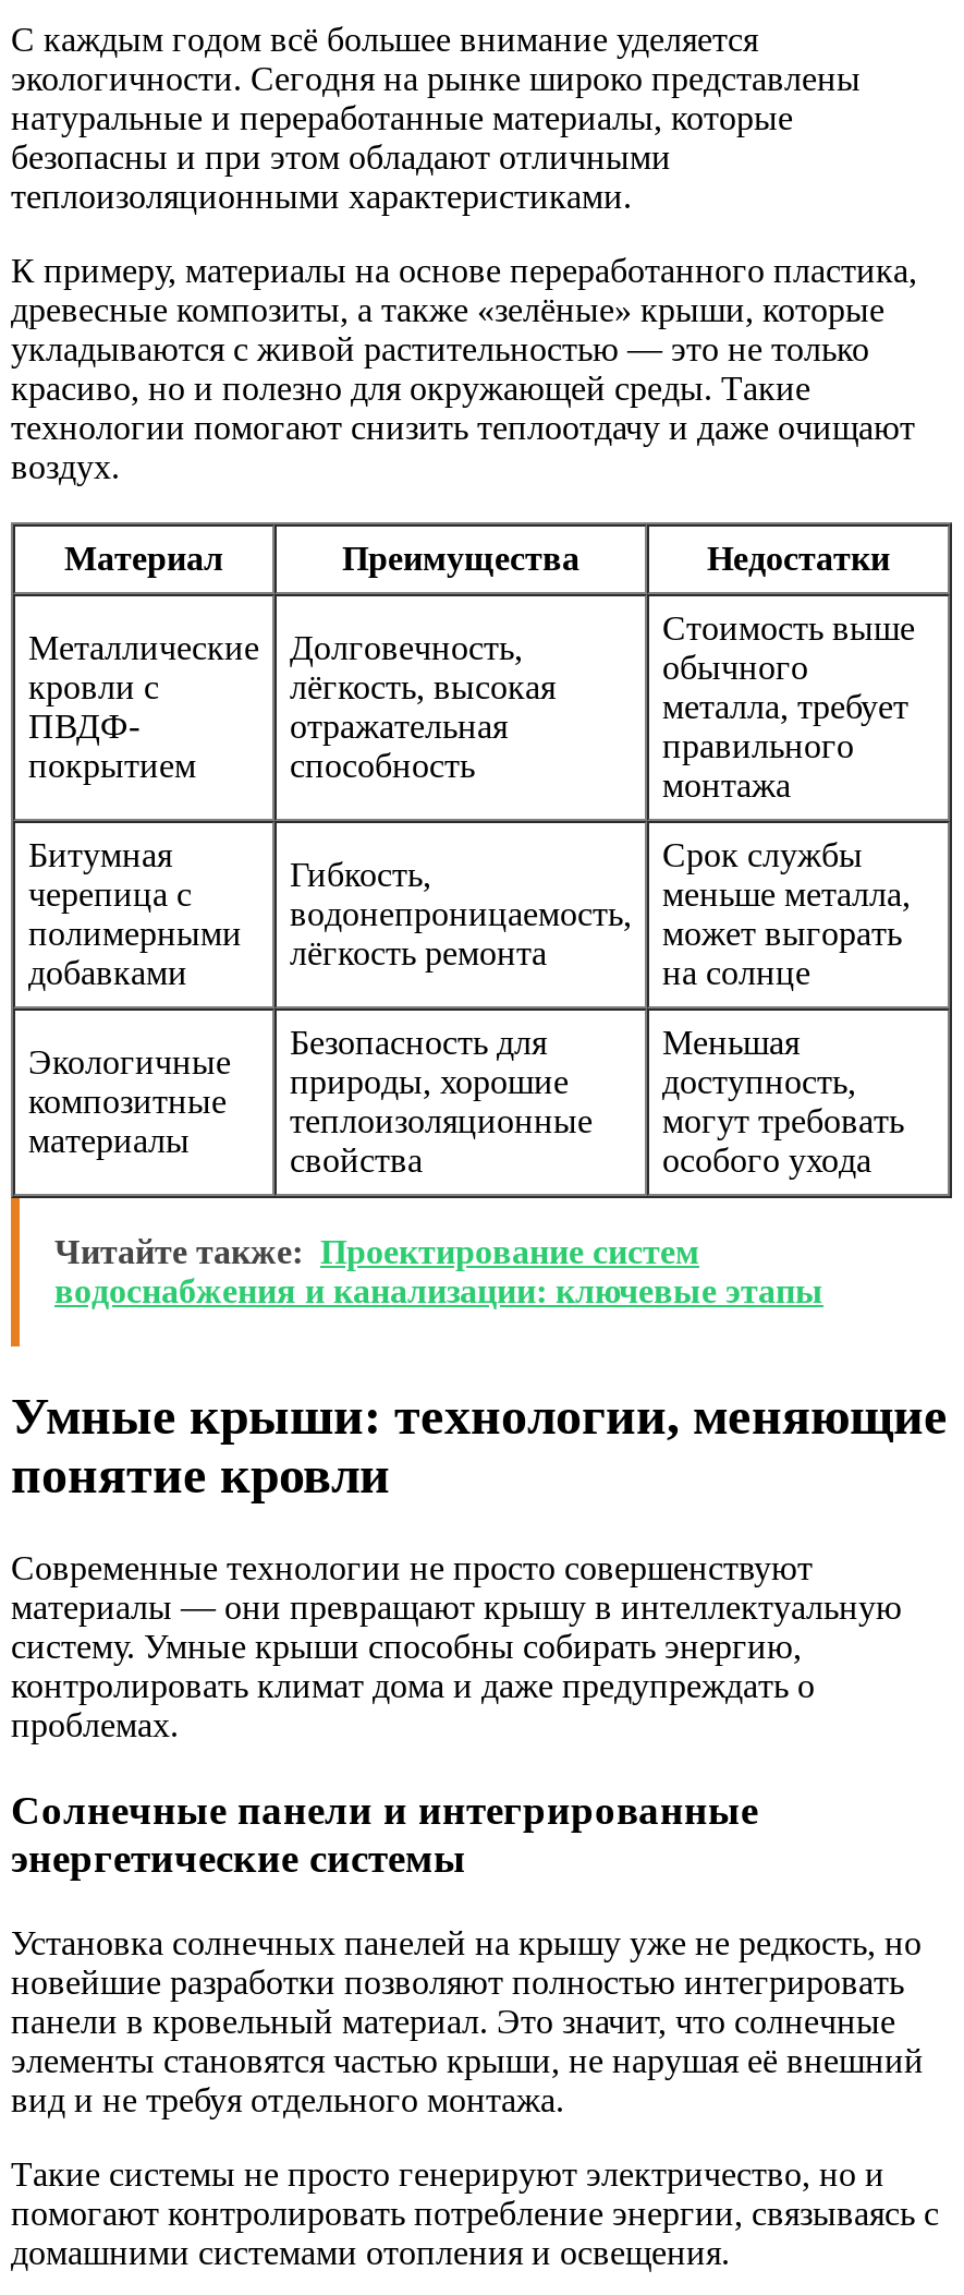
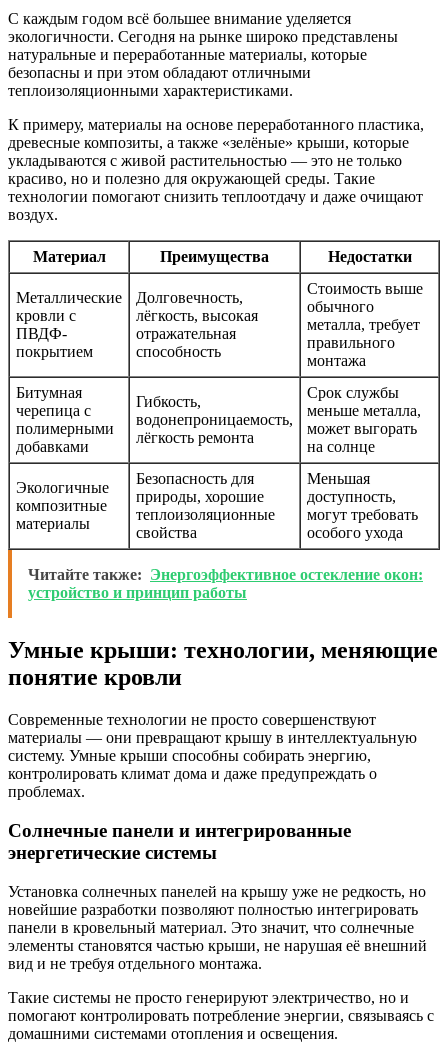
- Читайте также: Проектирование систем
- водоснабжения и канализации: ключевые этапы
+ Читайте также: Энергоэффективное остекление окон:
+ устройство и принцип работы
